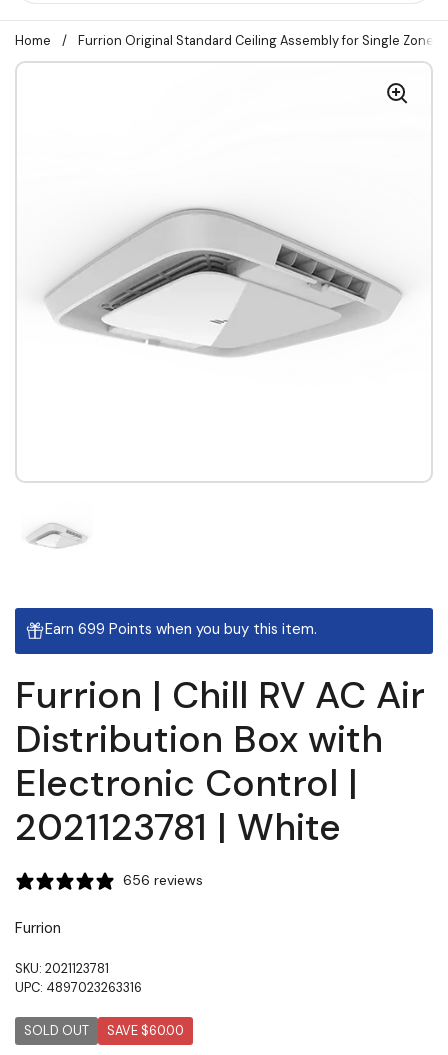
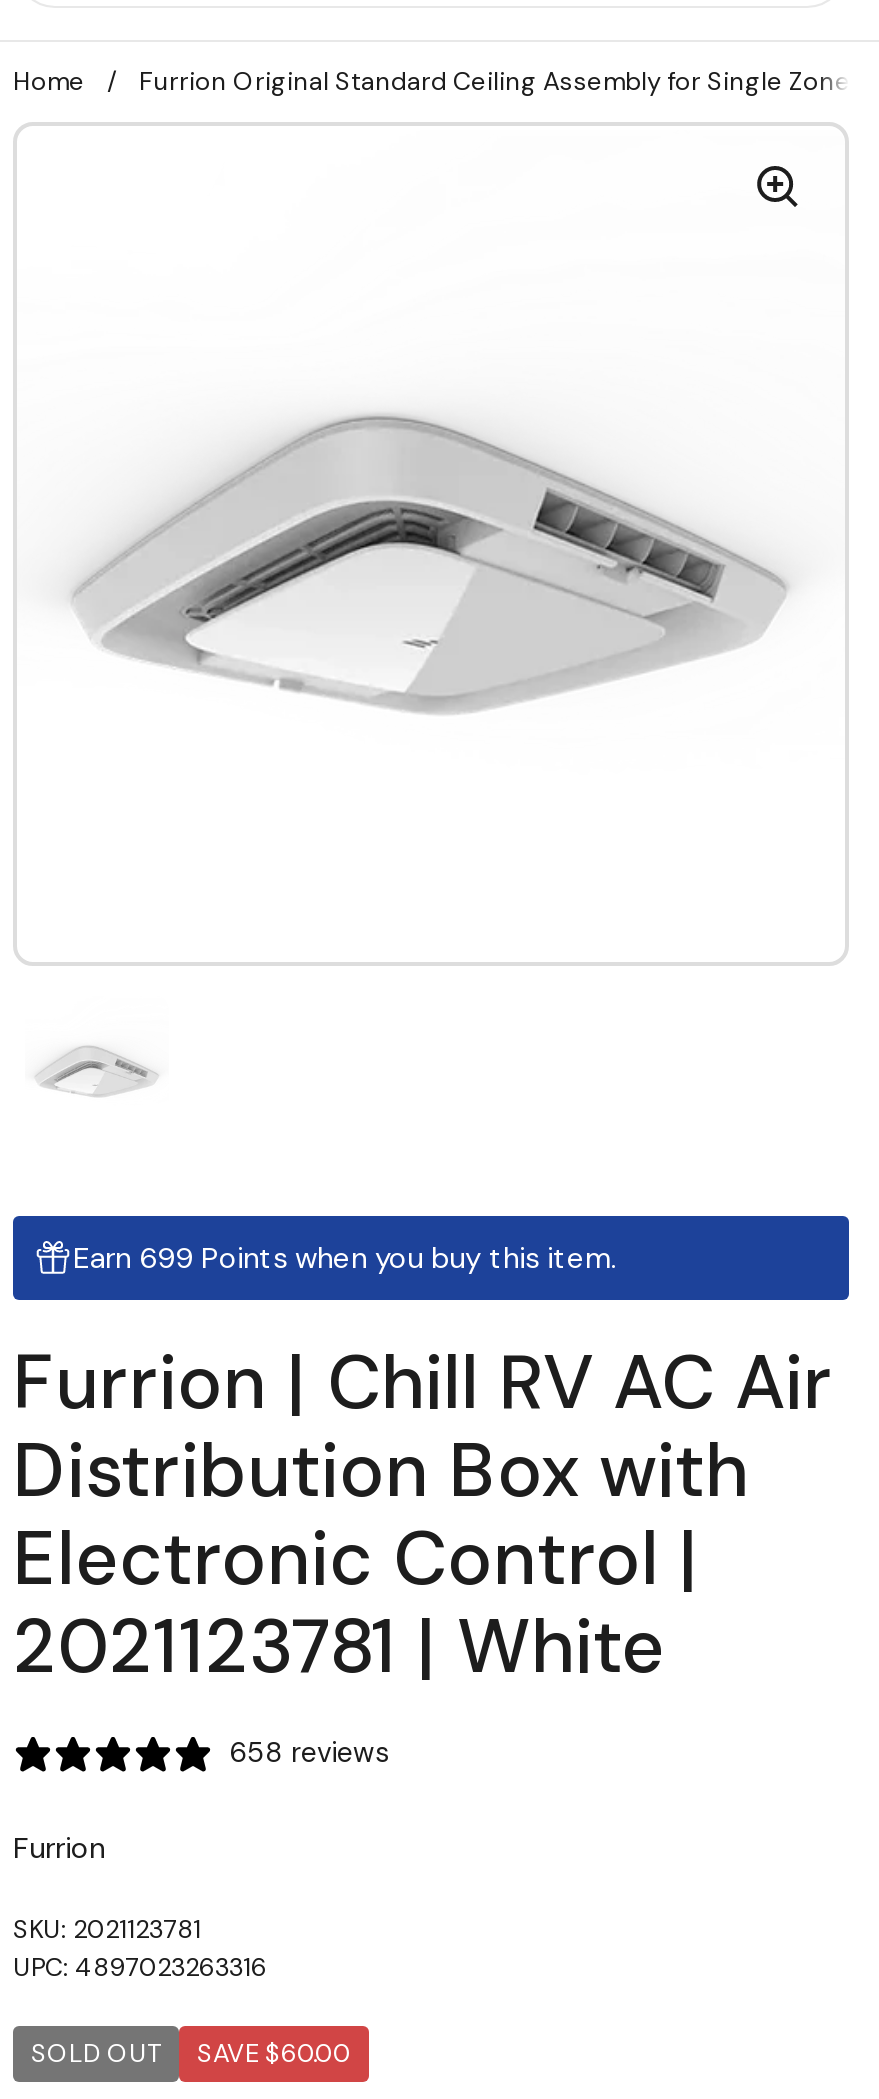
- 656 reviews
+ 658 reviews
